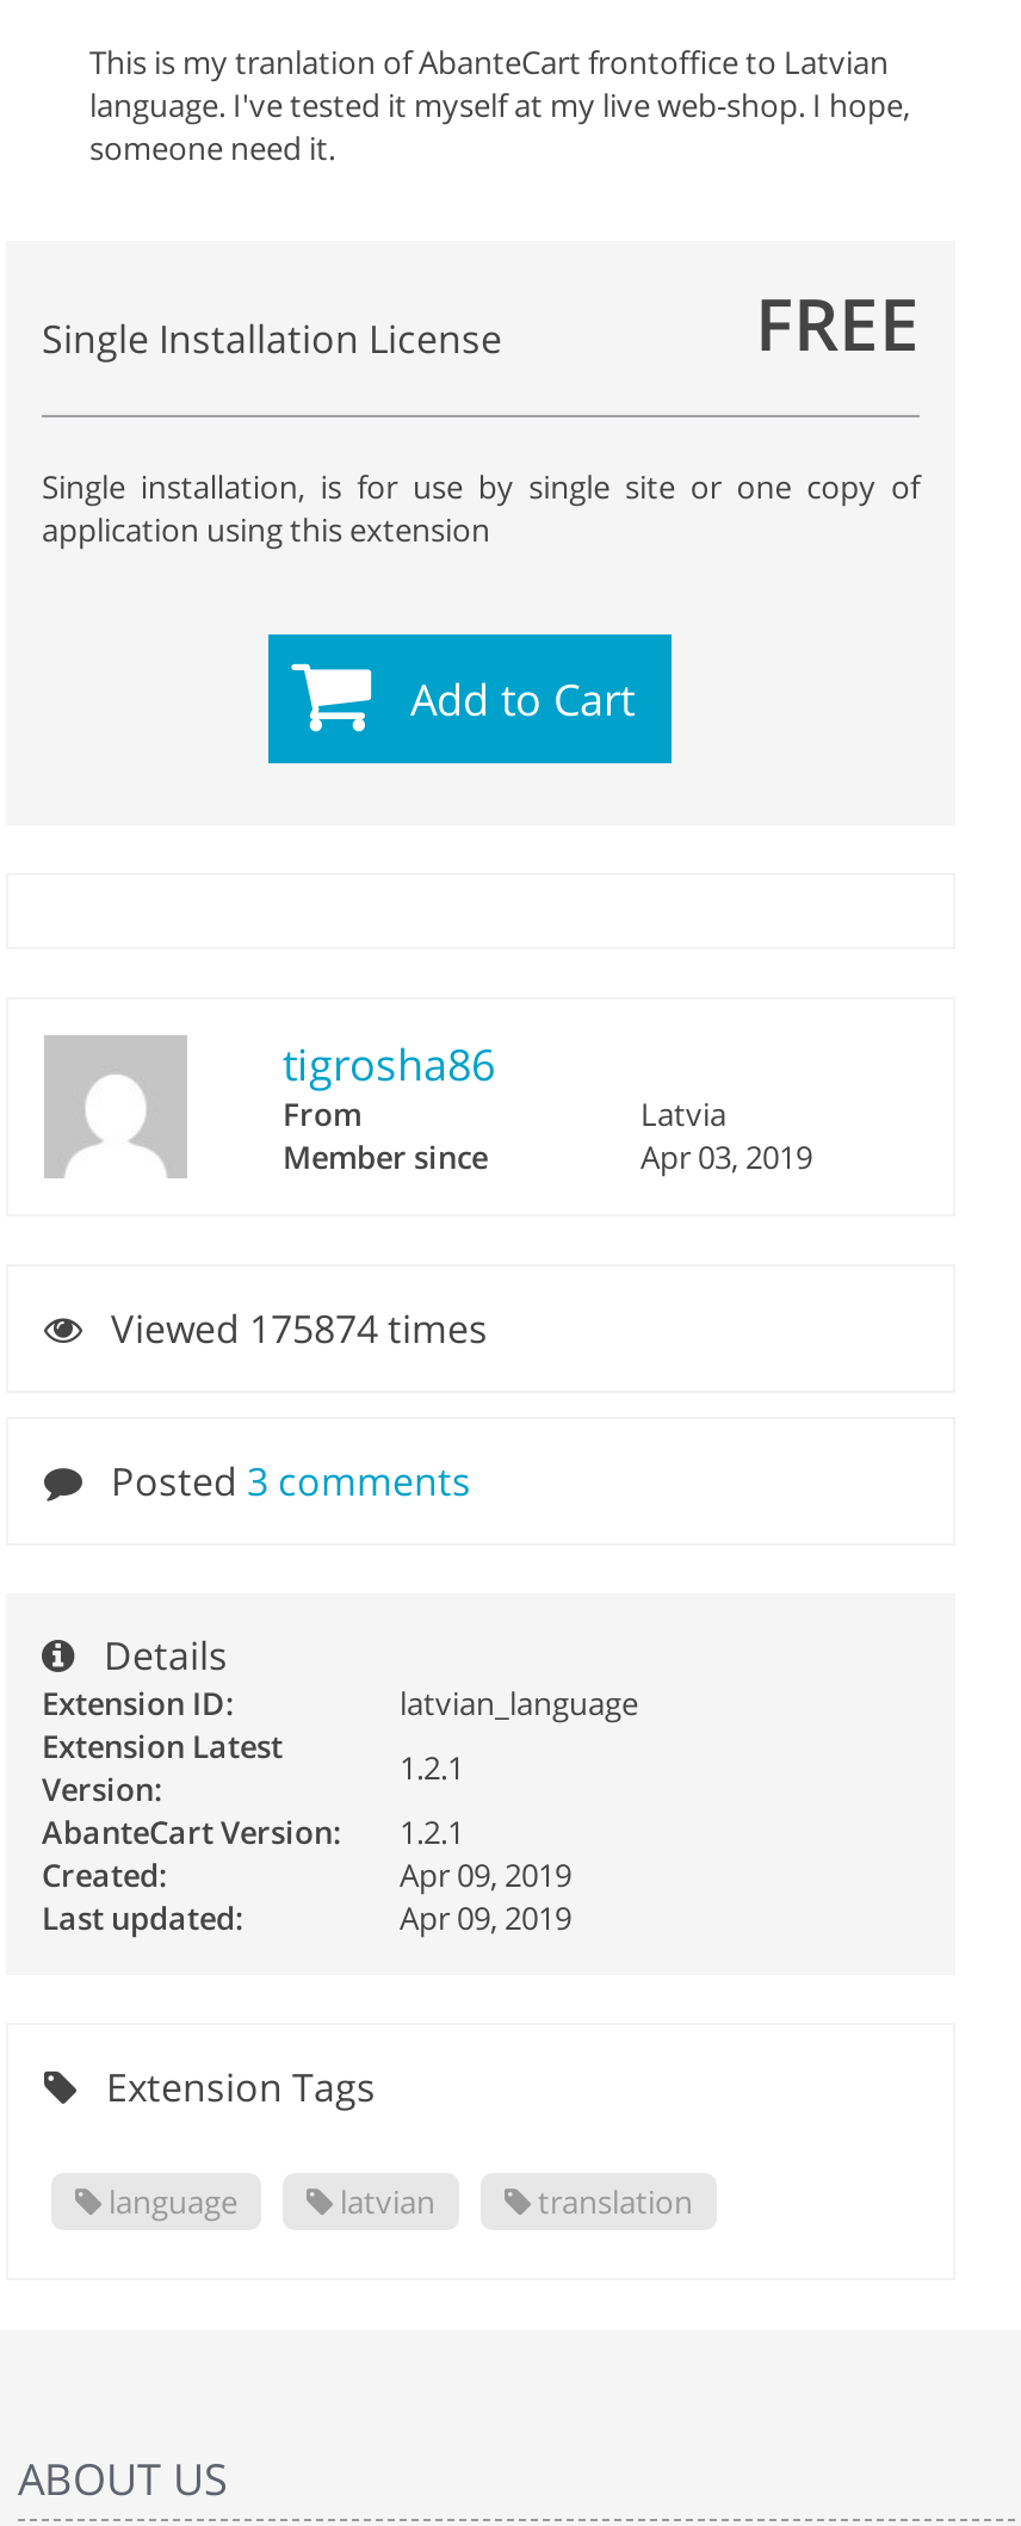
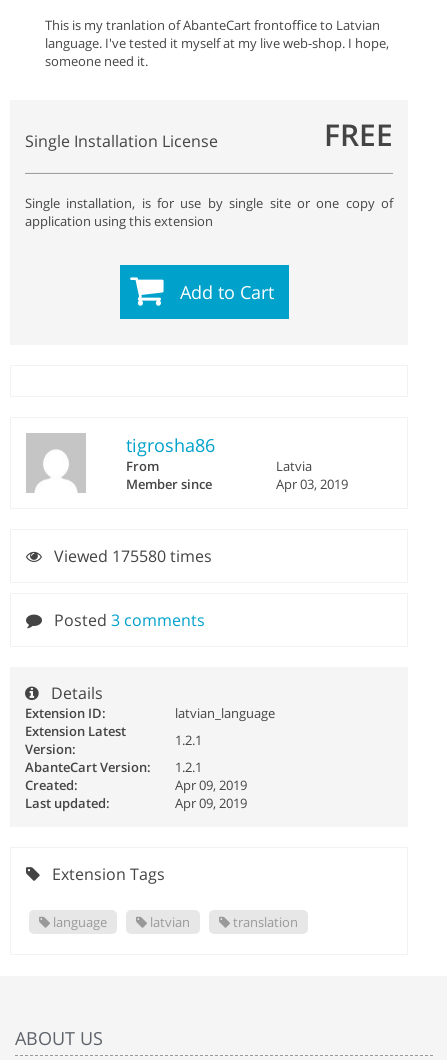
- Viewed 175874 times
+ Viewed 175580 times
